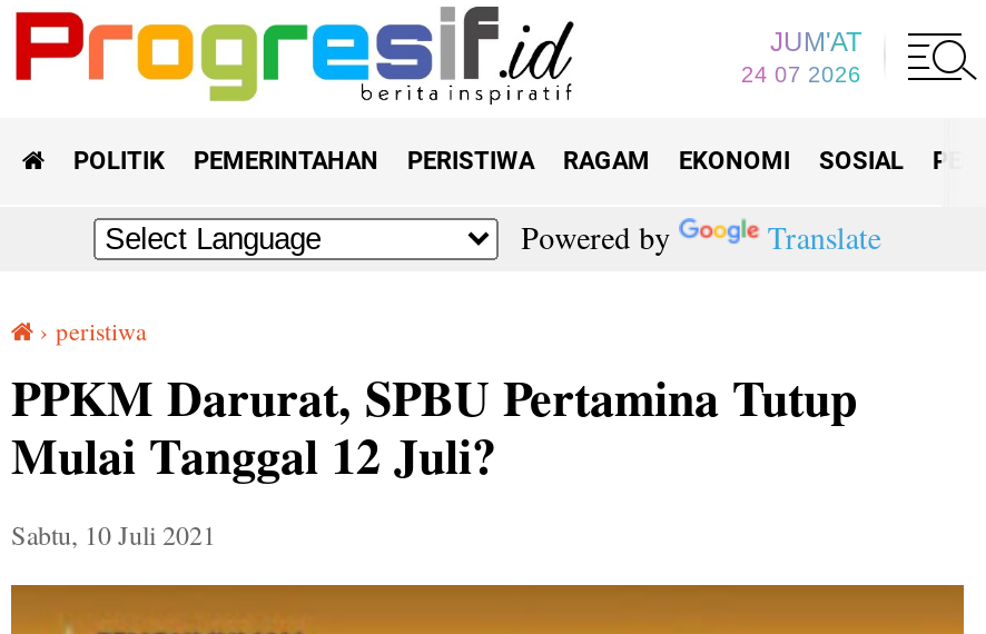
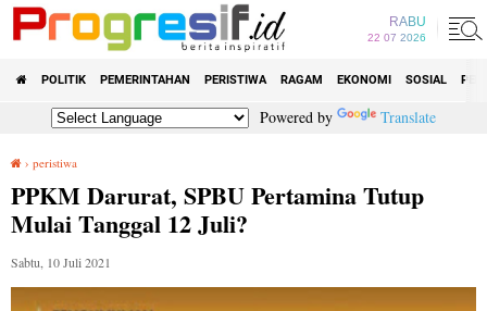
- JUM'AT
- 24 07 2026
+ RABU
+ 22 07 2026
